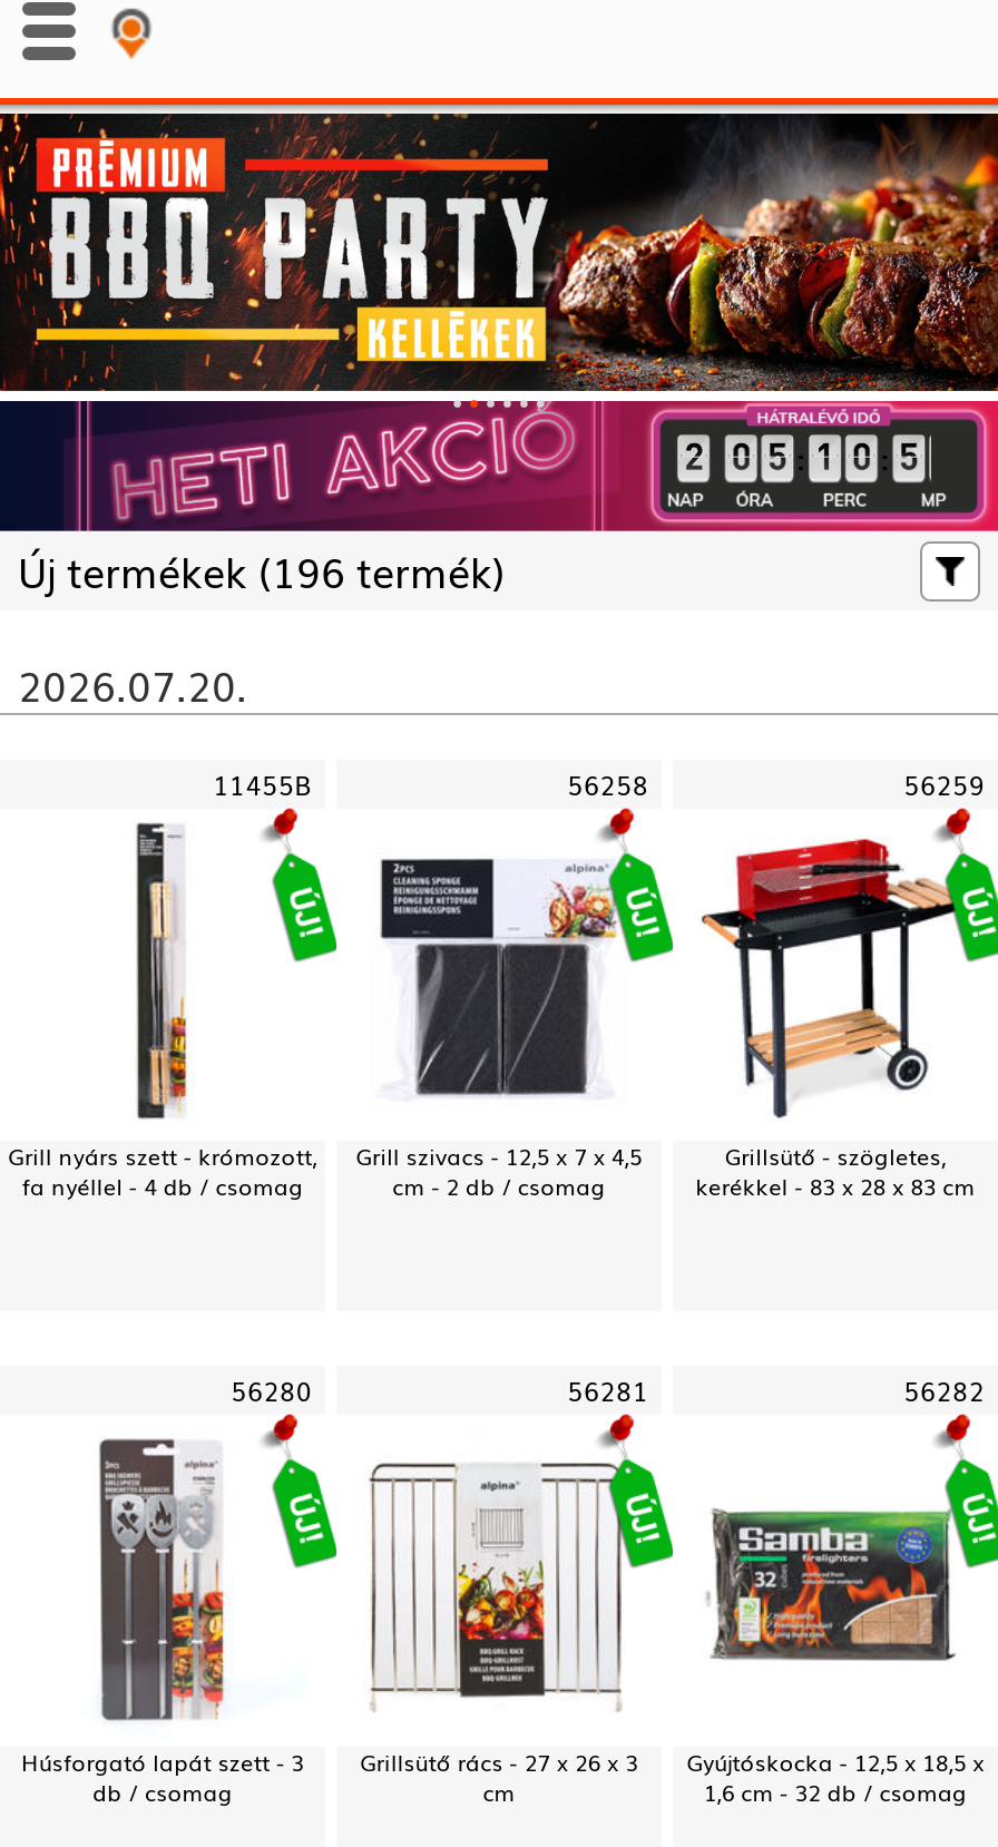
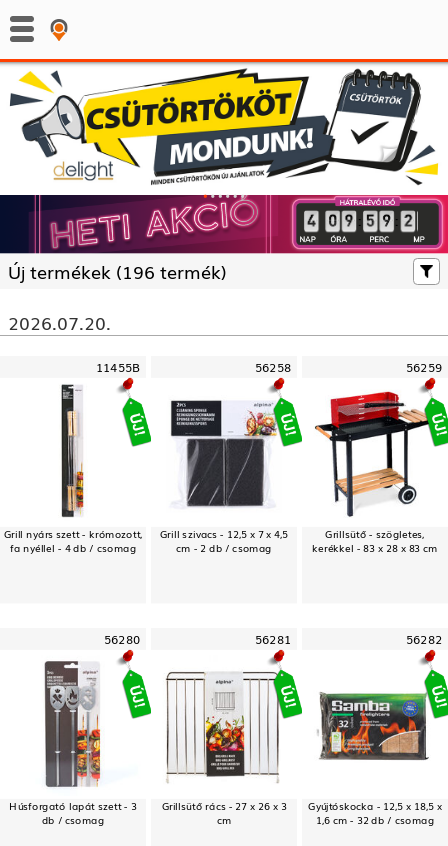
- [image]
+ [image]
